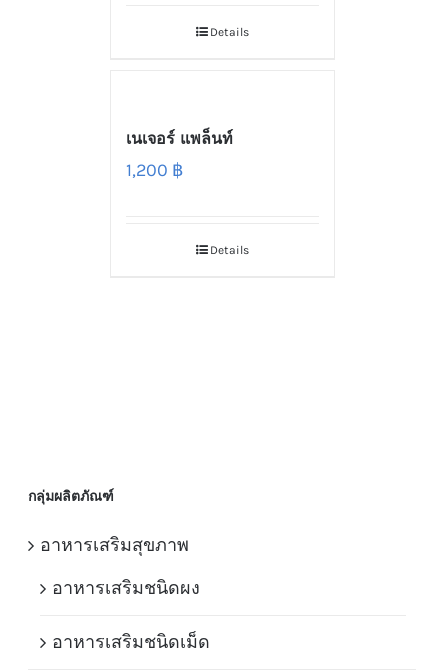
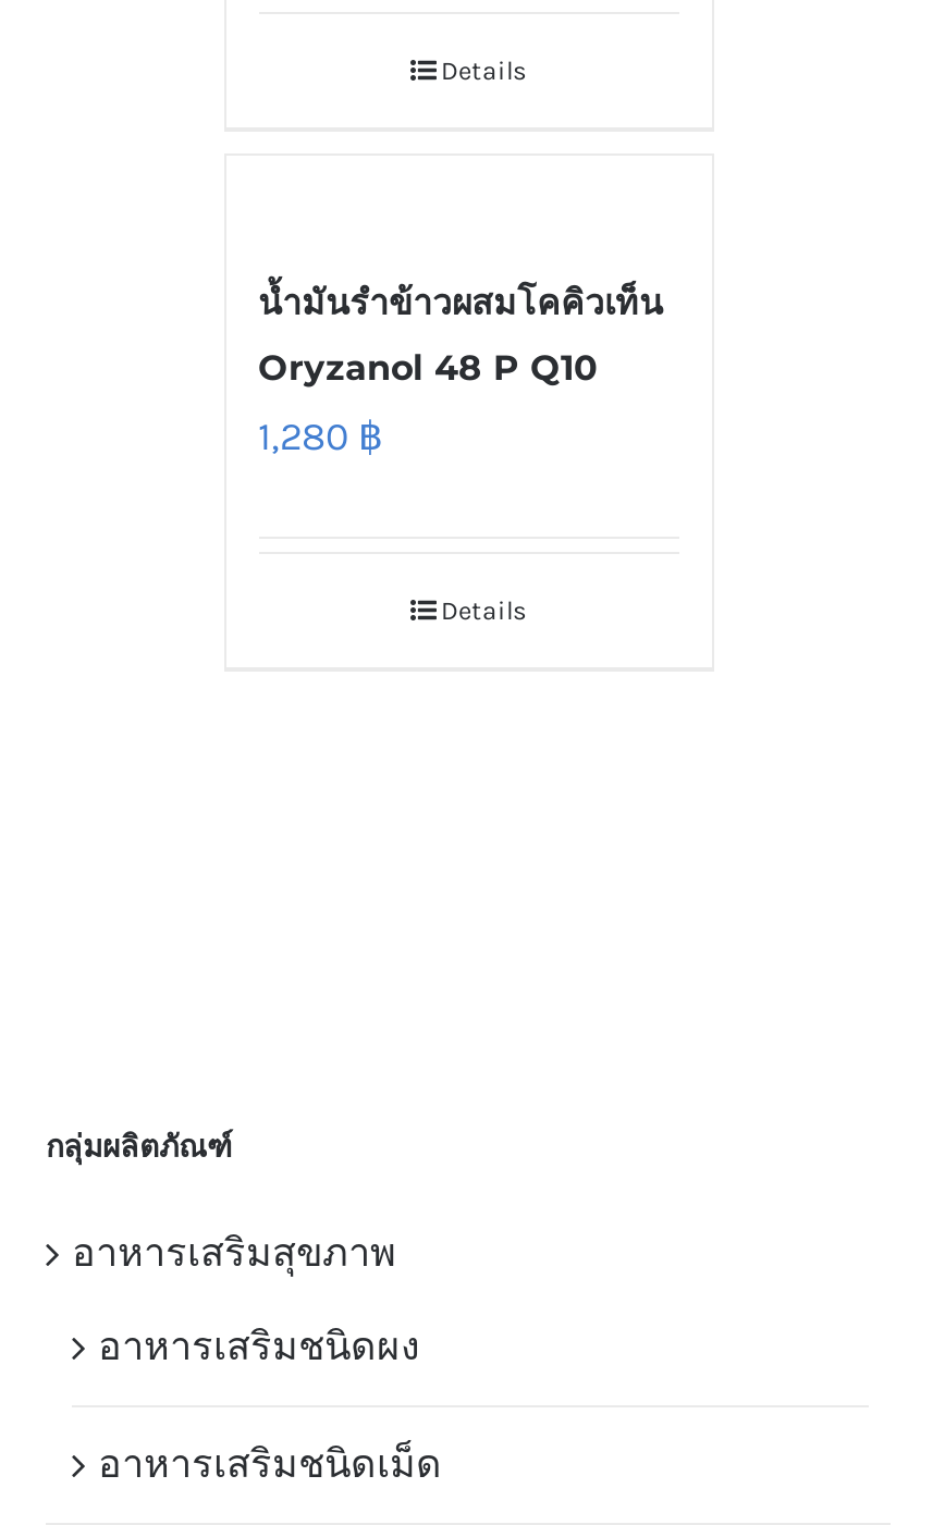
- เนเจอร์ แพล็นท์
- 1,200฿
+ น้ำมันรำข้าวผสมโคคิวเท็น
+ Oryzanol 48 P Q10
+ 1,280฿
